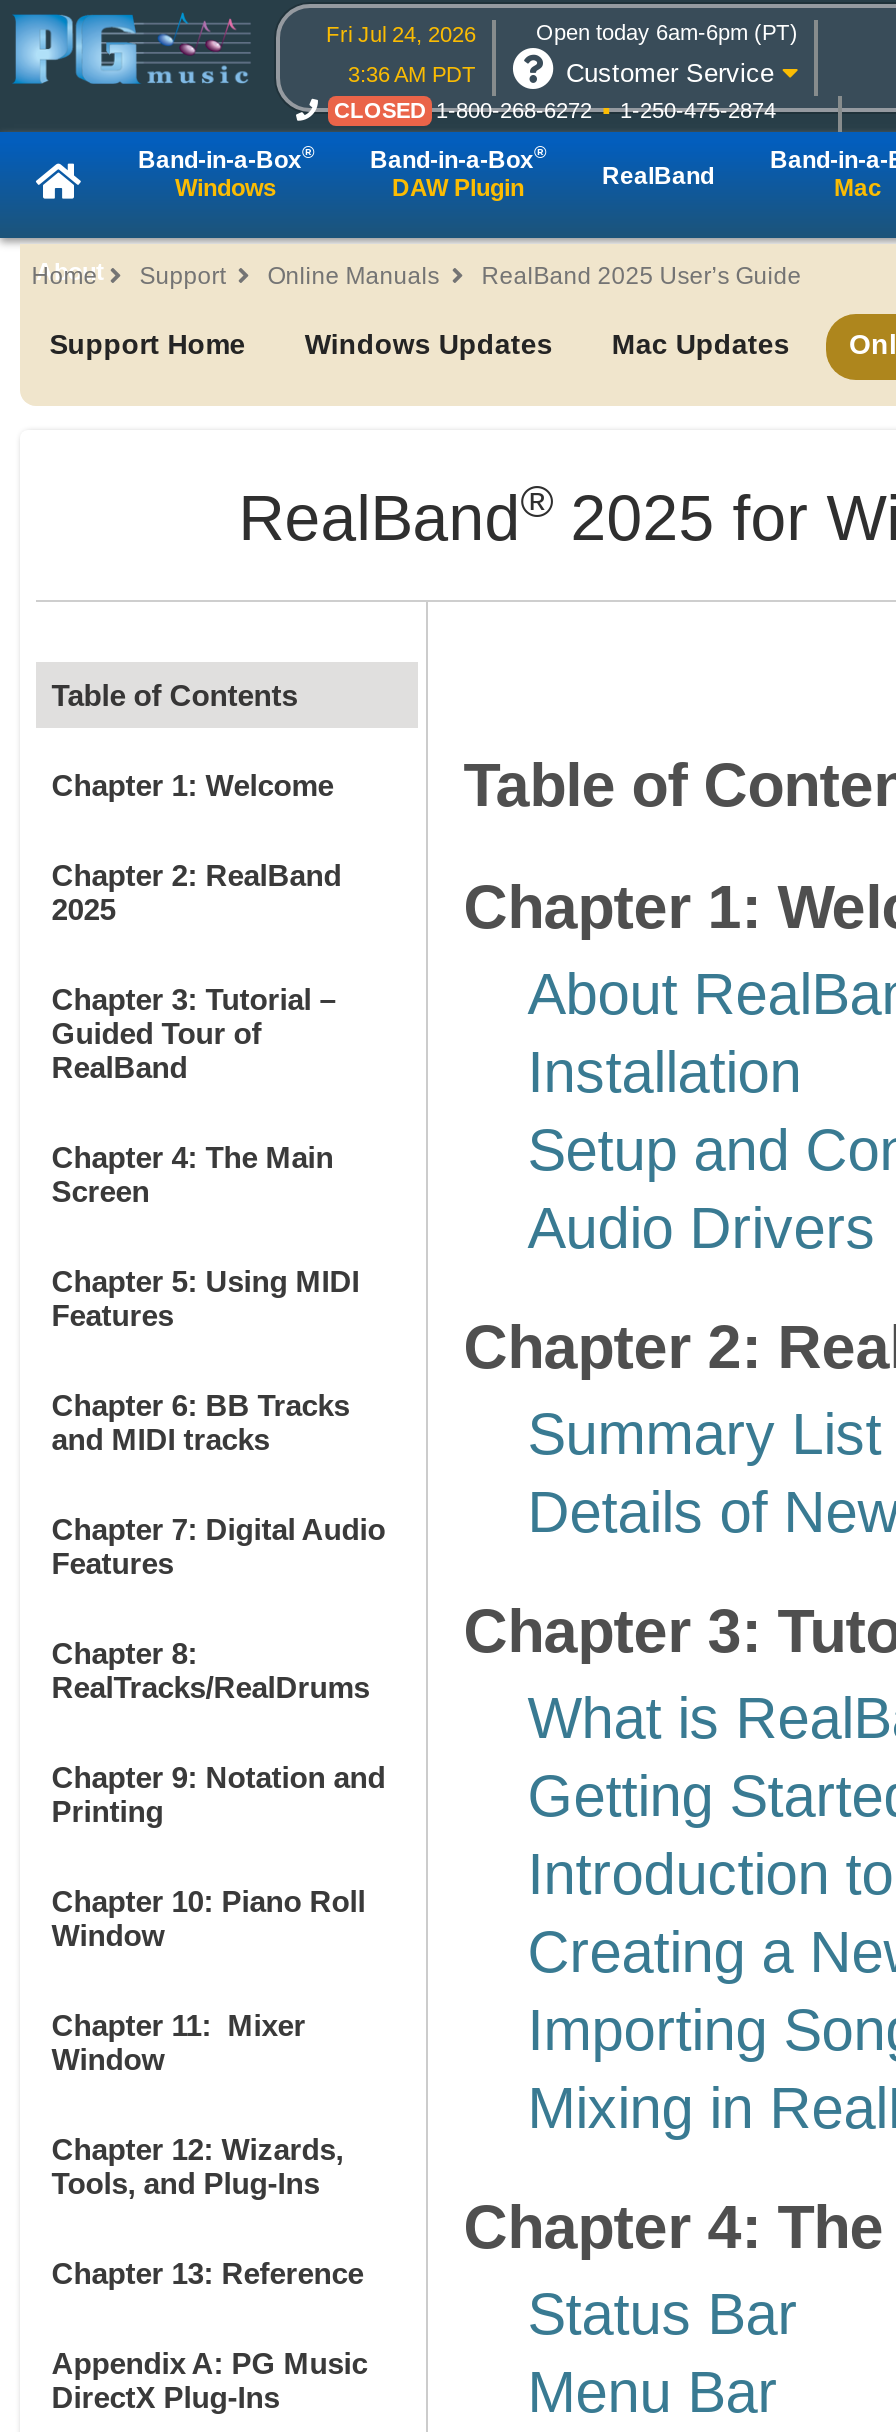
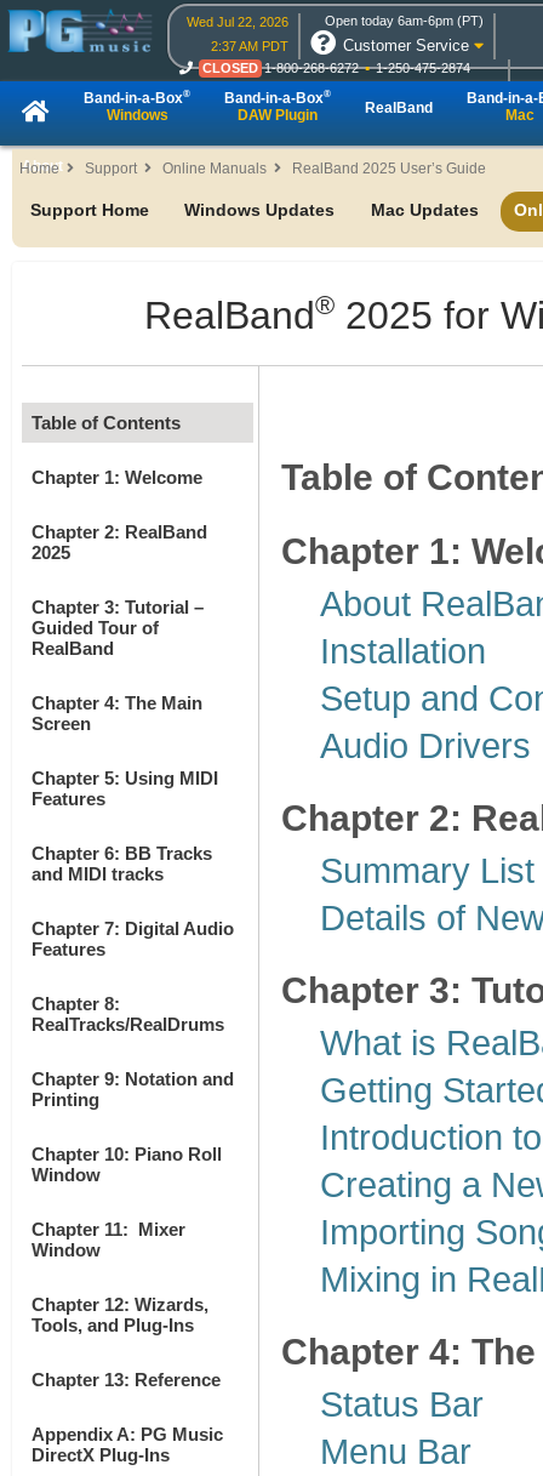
- Fri Jul 24, 2026
+ Wed Jul 22, 2026

- 3:36 AM PDT
+ 2:37 AM PDT
